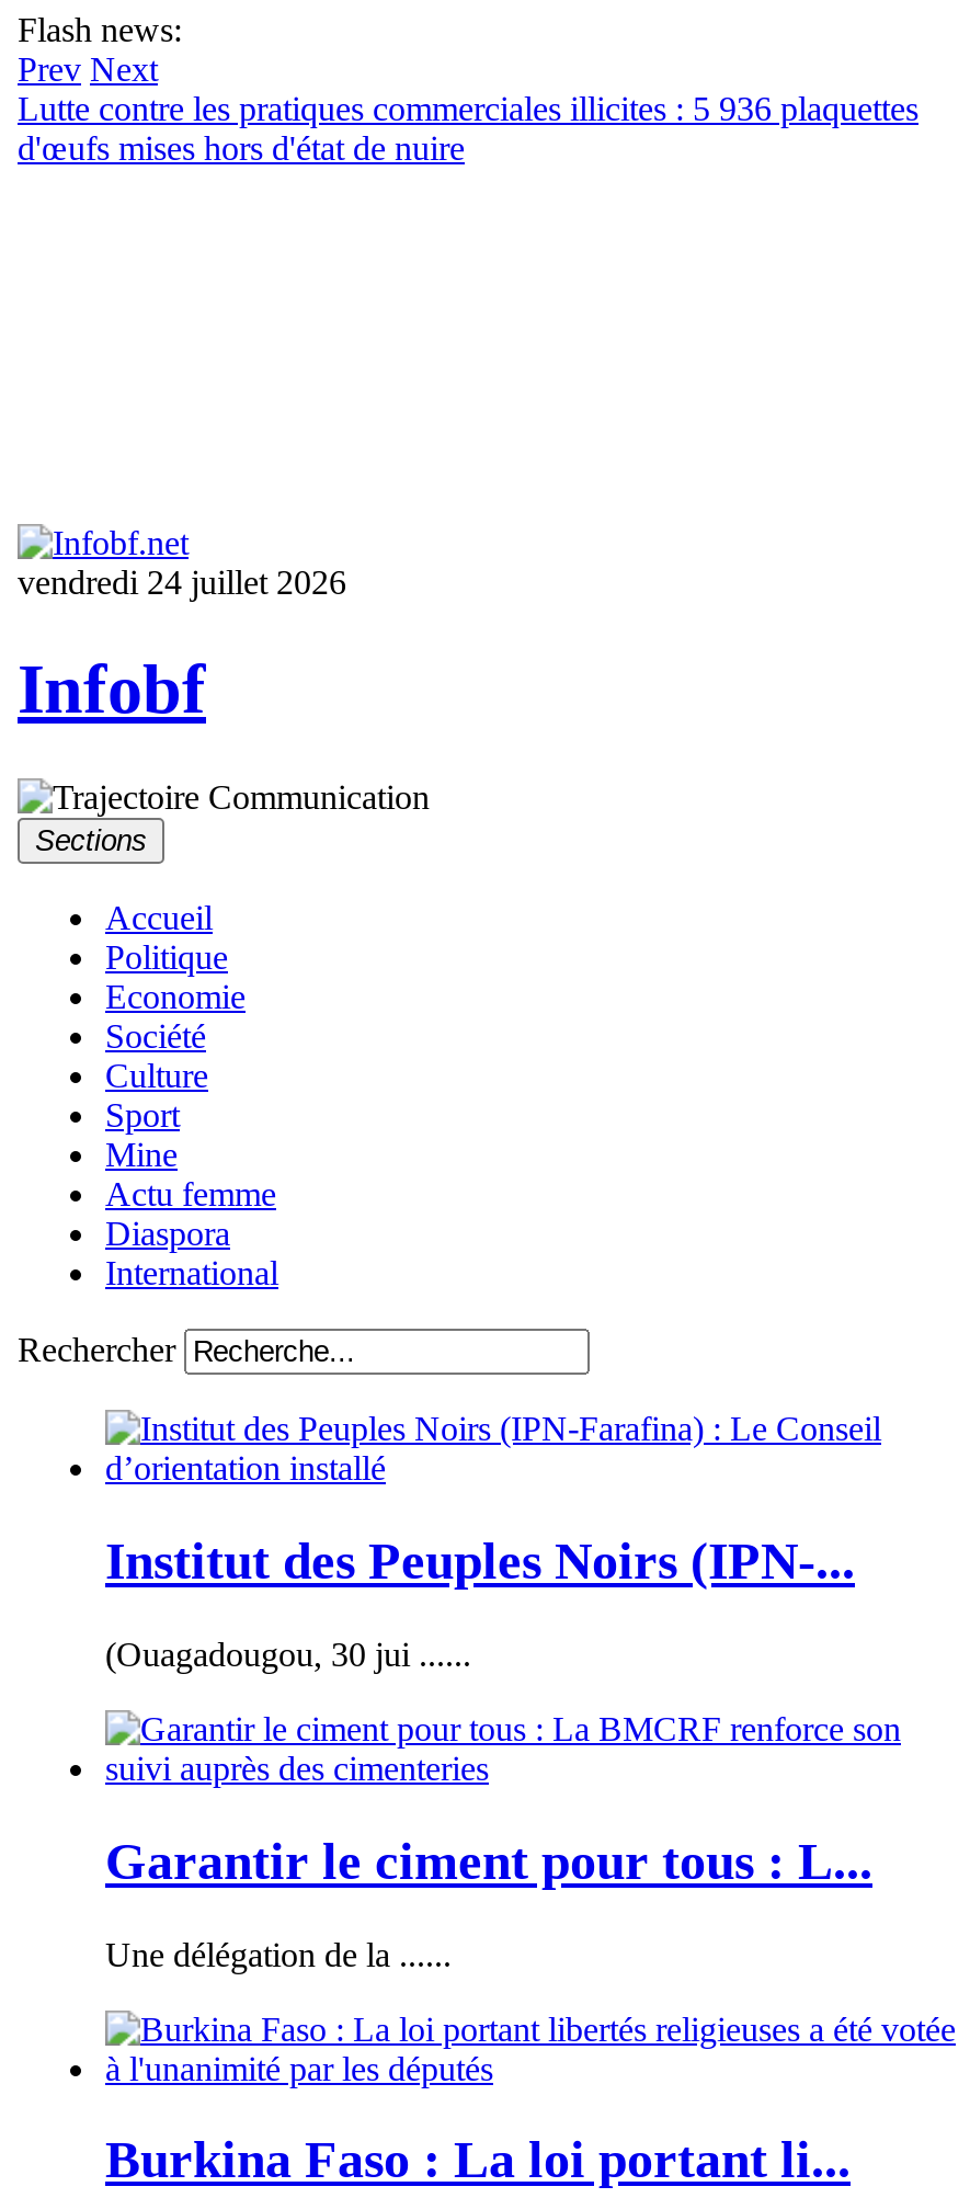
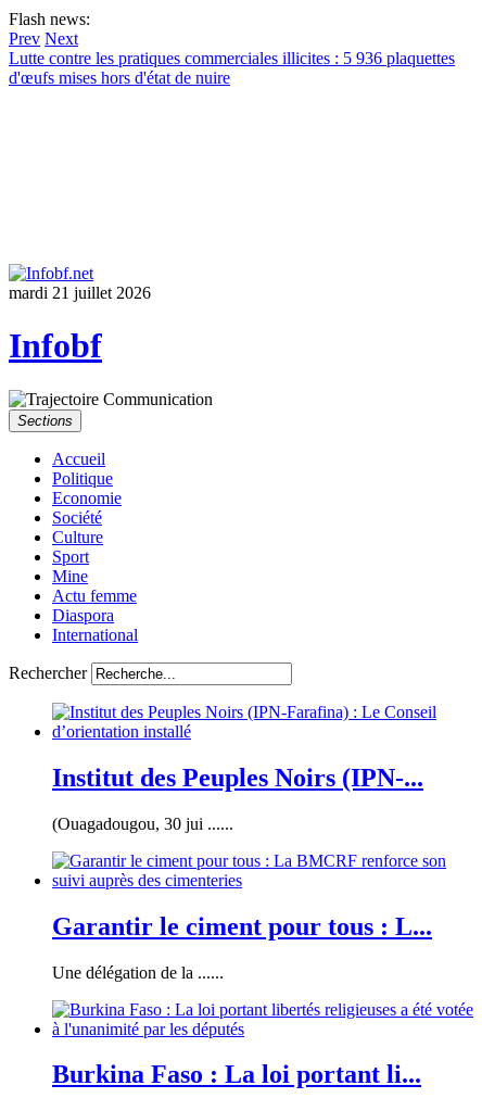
- vendredi 24 juillet 2026
+ mardi 21 juillet 2026
